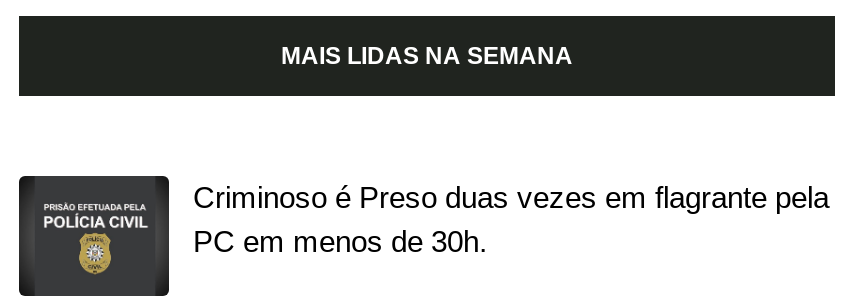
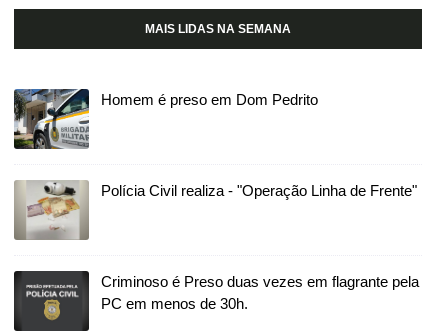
+ [image]
+ Homem é preso em Dom Pedrito

+ [image]
+ Polícia Civil realiza - "Operação Linha de Frente"
